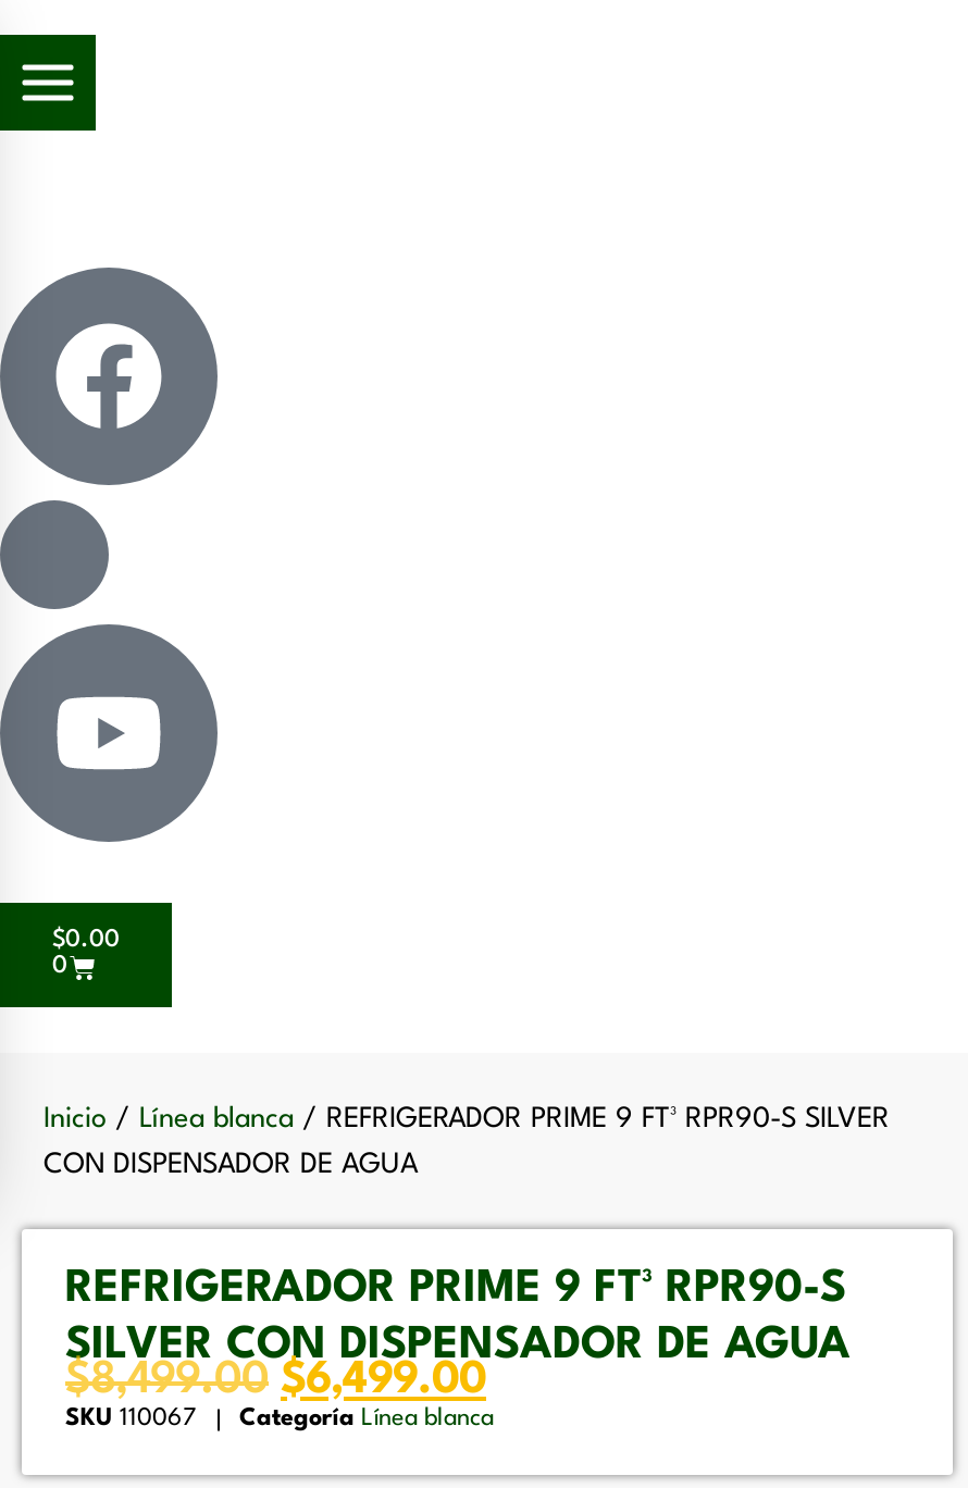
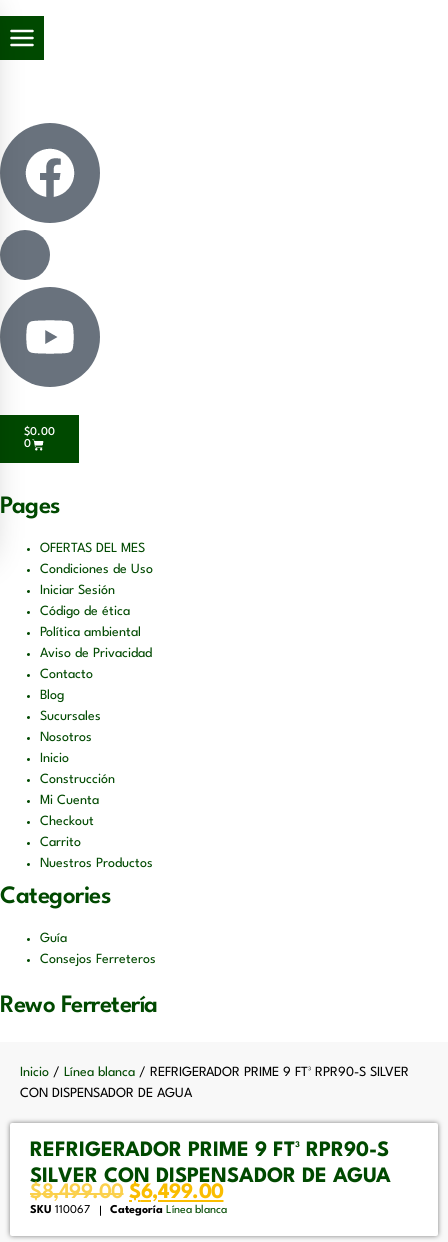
+ Pages
+ OFERTAS DEL MES
+ Condiciones de Uso
+ Iniciar Sesión
+ Código de ética
+ Política ambiental
+ Aviso de Privacidad
+ Contacto
+ Blog
+ Sucursales
+ Nosotros
+ Inicio
+ Construcción
+ Mi Cuenta
+ Checkout
+ Carrito
+ Nuestros Productos
+ Categories
+ Guía
+ Consejos Ferreteros
+ Rewo Ferretería
